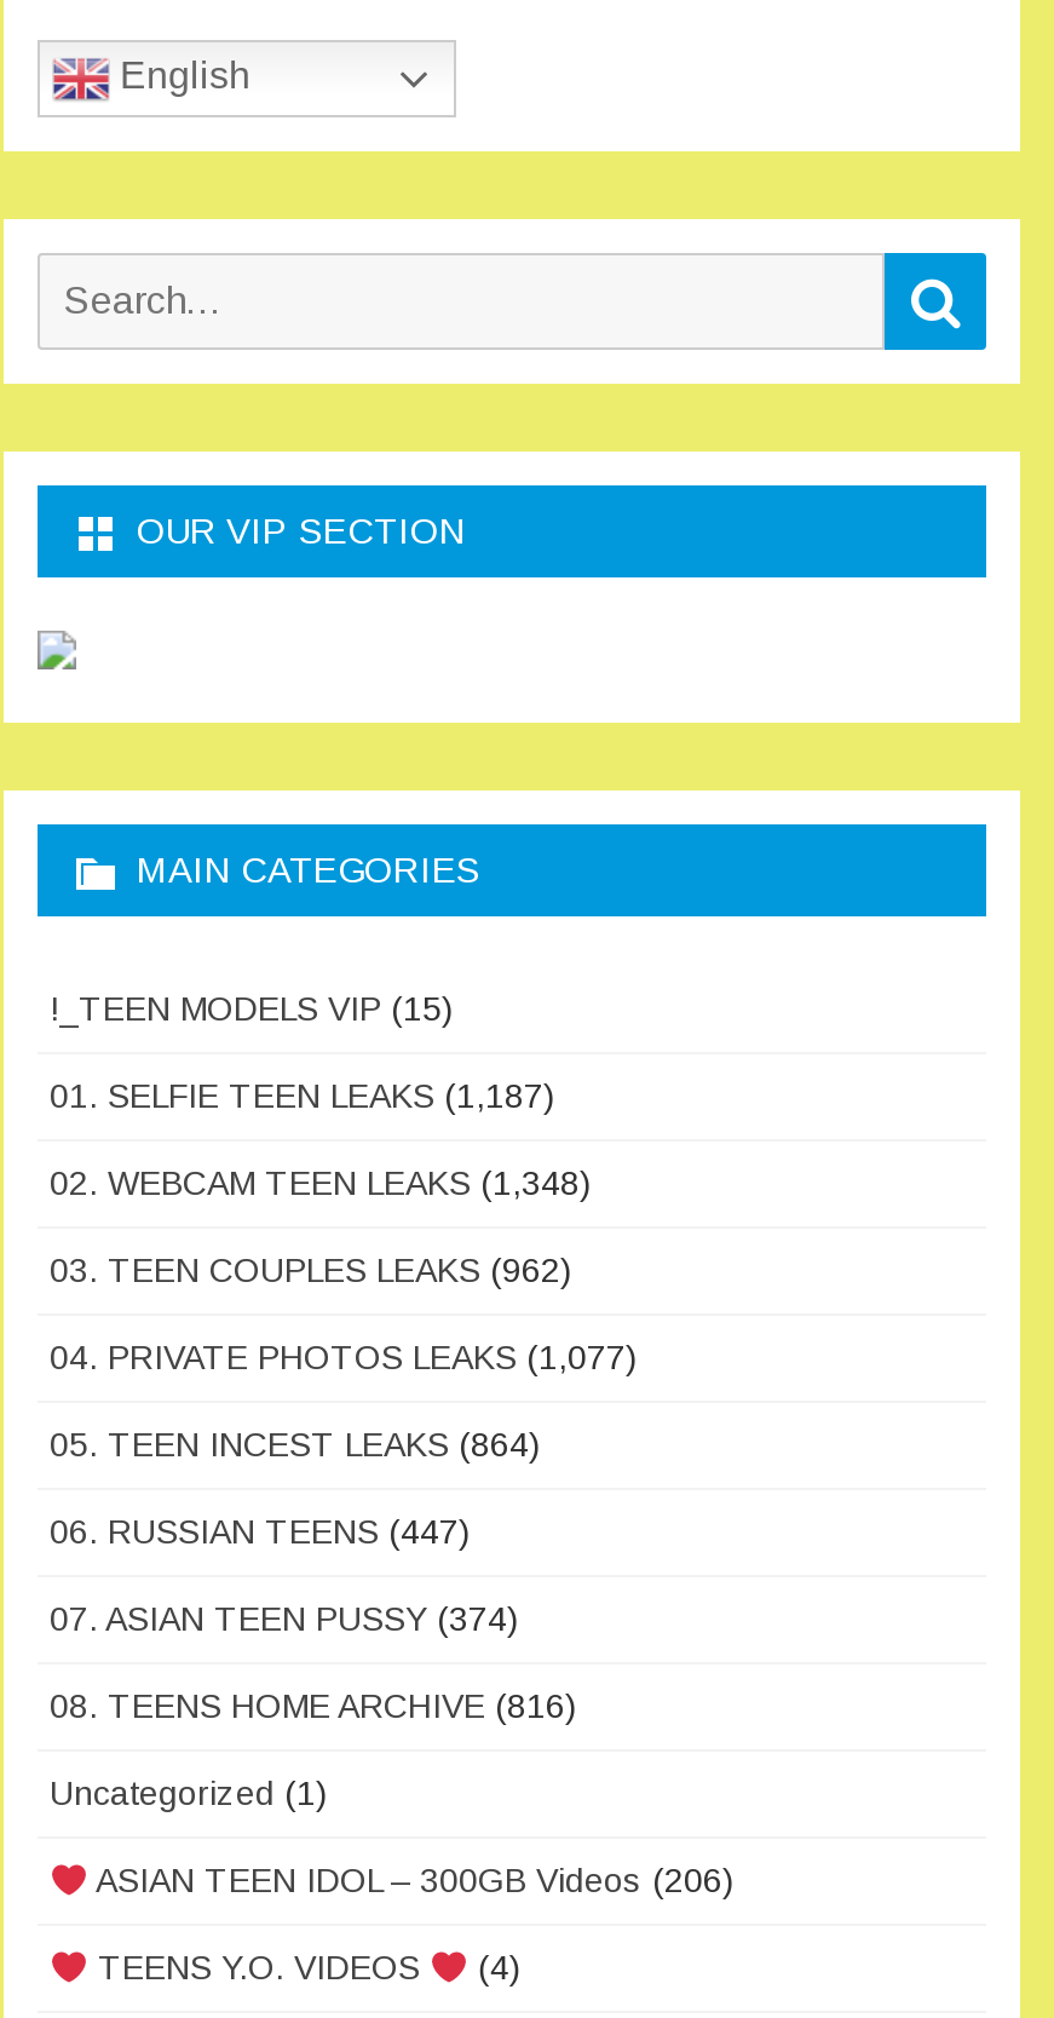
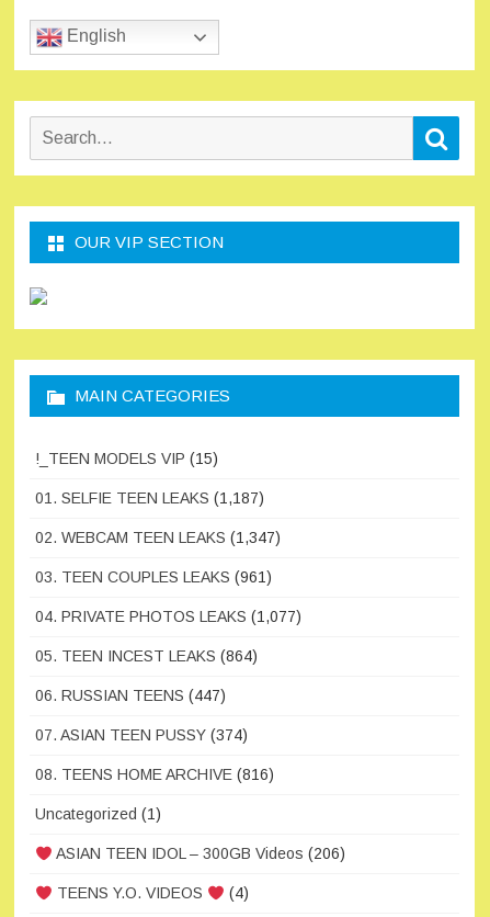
- 02. WEBCAM TEEN LEAKS (1,348)
+ 02. WEBCAM TEEN LEAKS (1,347)

- 03. TEEN COUPLES LEAKS (962)
+ 03. TEEN COUPLES LEAKS (961)
